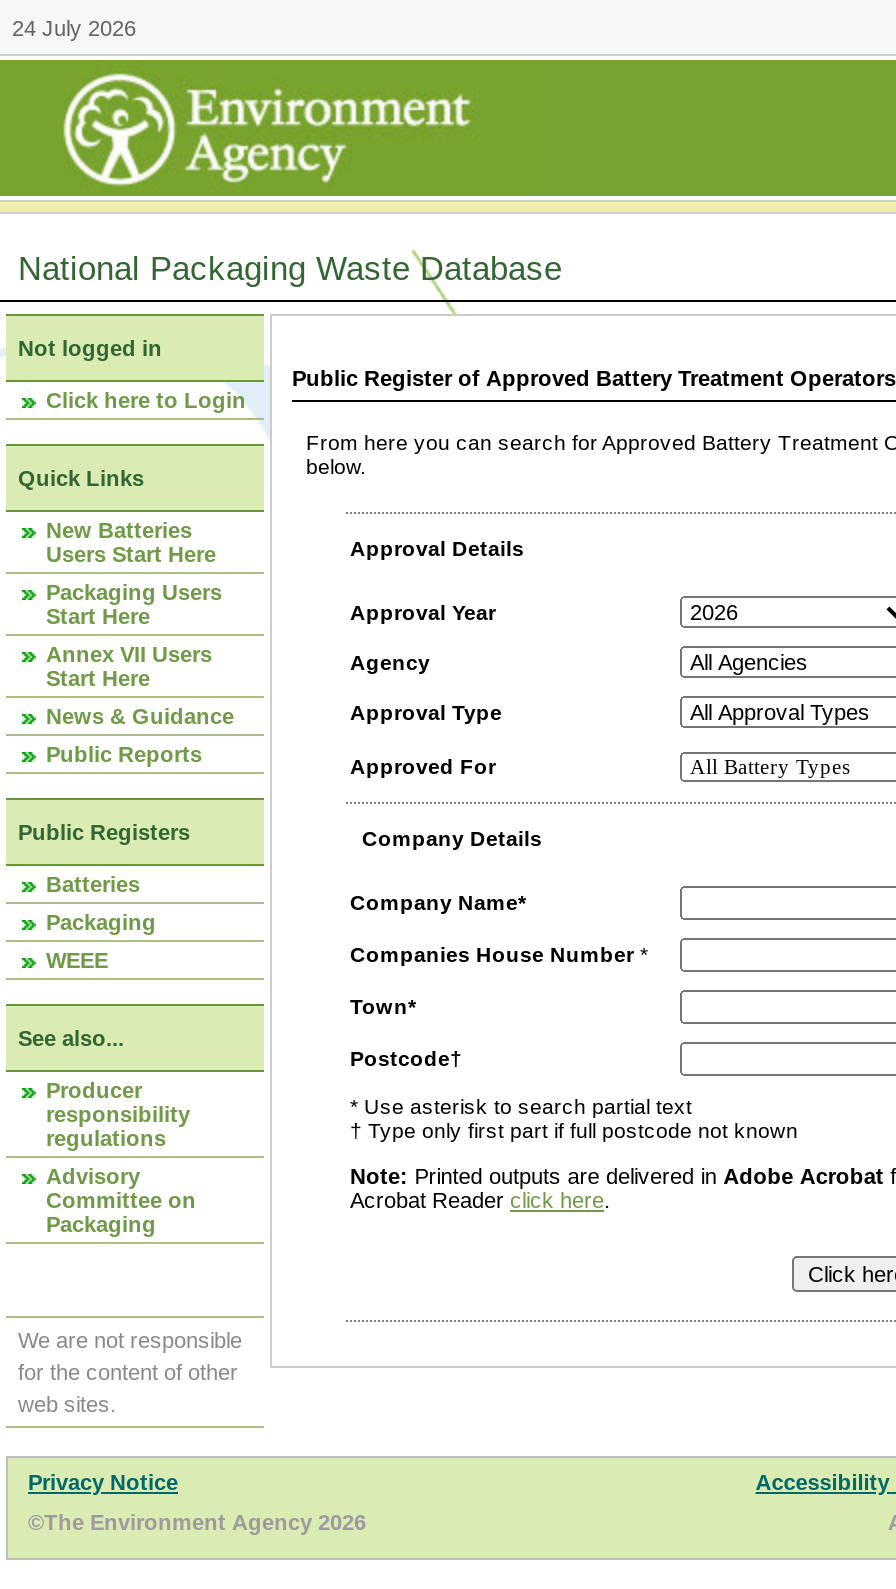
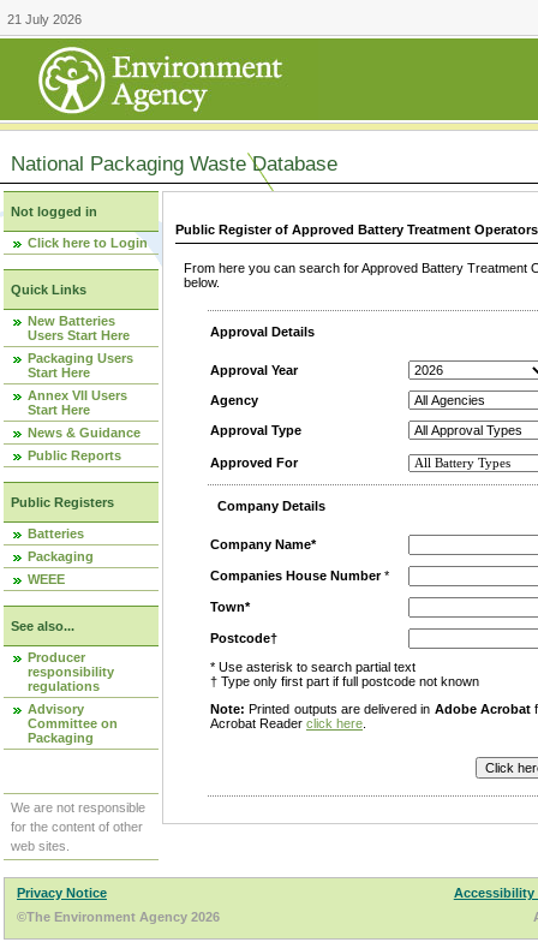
- 24 July 2026
+ 21 July 2026
